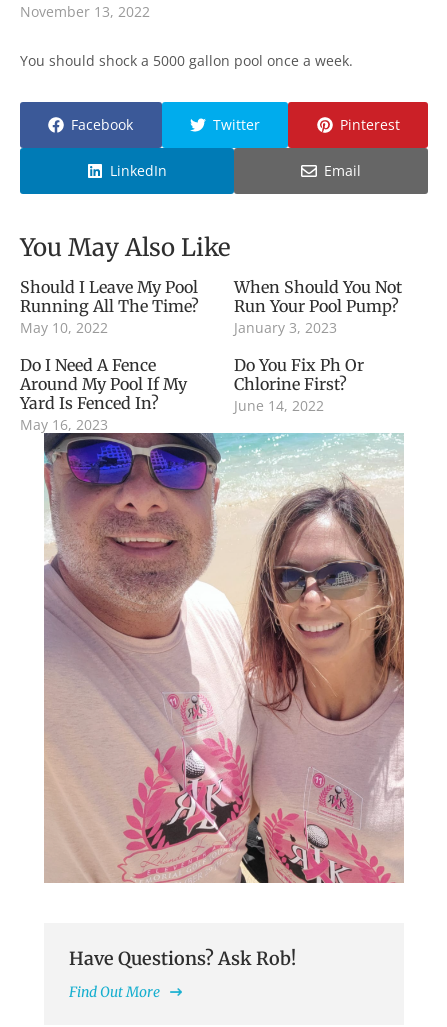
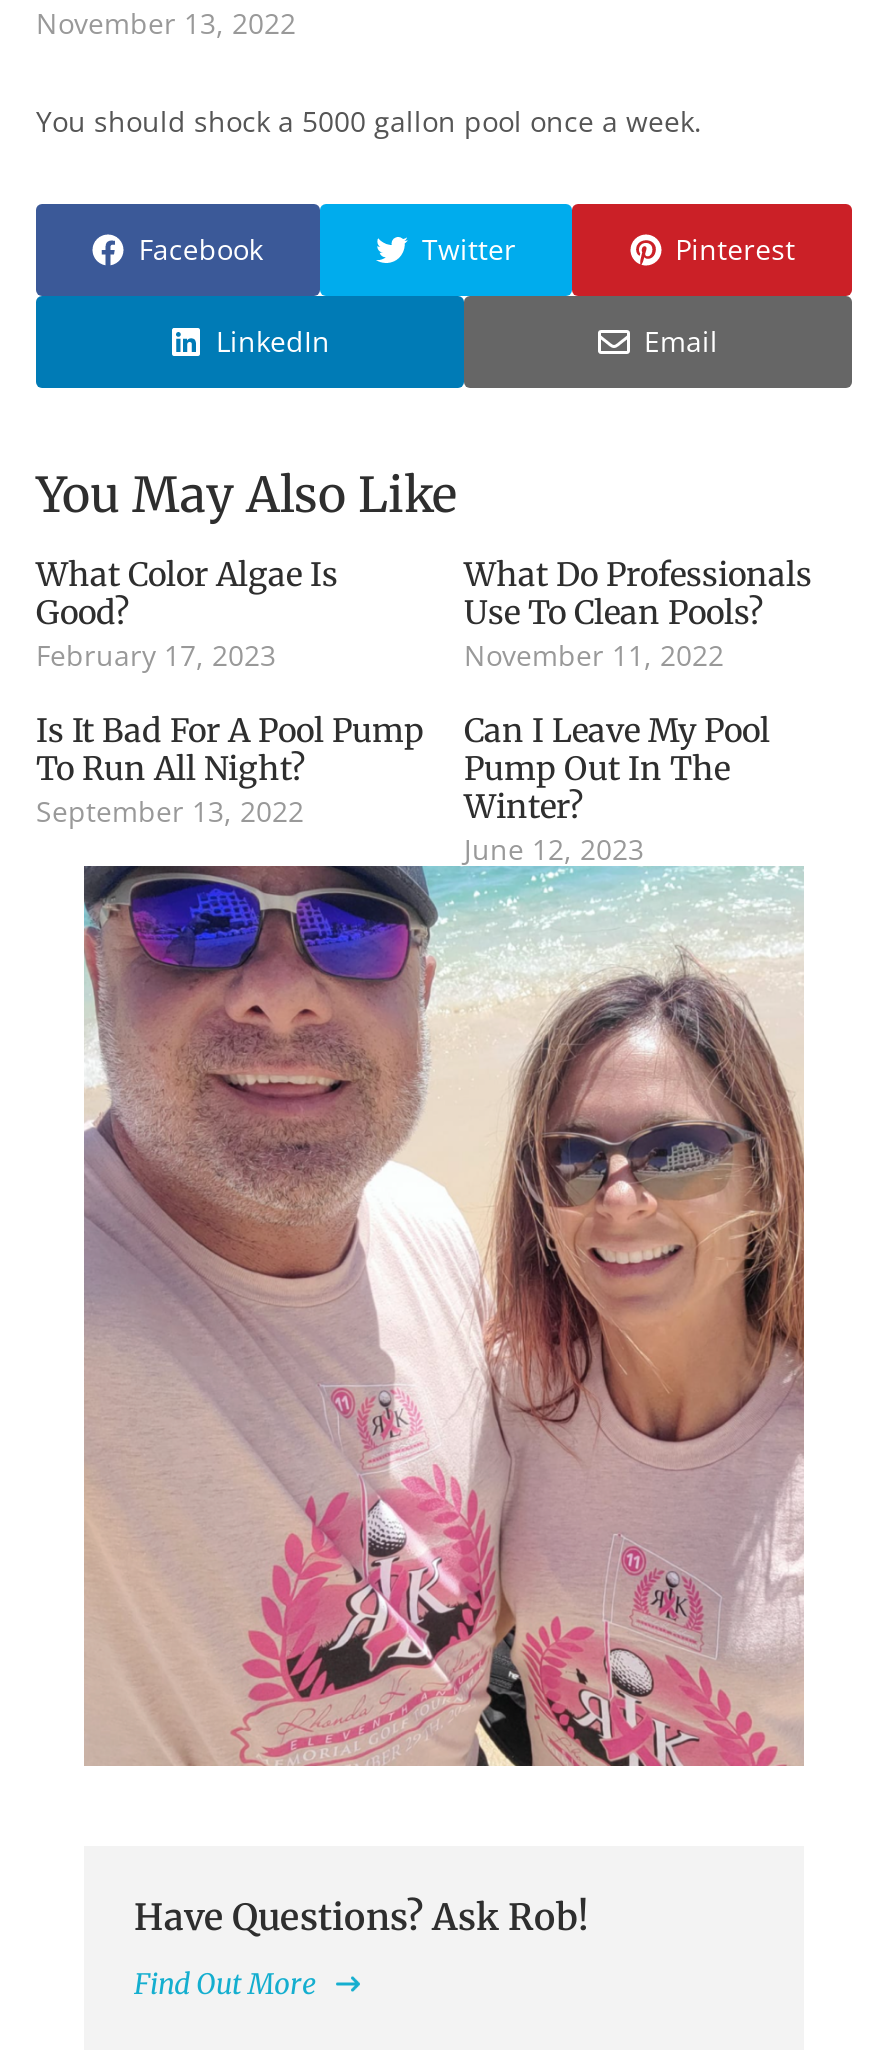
- Should I Leave My Pool
- Running All The Time?
- May 10, 2022
+ What Color Algae Is
+ Good?
+ February 17, 2023

- When Should You Not
- Run Your Pool Pump?
- January 3, 2023
+ What Do Professionals
+ Use To Clean Pools?
+ November 11, 2022

- Do I Need A Fence
- Around My Pool If My
- Yard Is Fenced In?
- May 16, 2023
+ Is It Bad For A Pool Pump
+ To Run All Night?
+ September 13, 2022

- Do You Fix Ph Or
- Chlorine First?
- June 14, 2022
+ Can I Leave My Pool
+ Pump Out In The
+ Winter?
+ June 12, 2023
